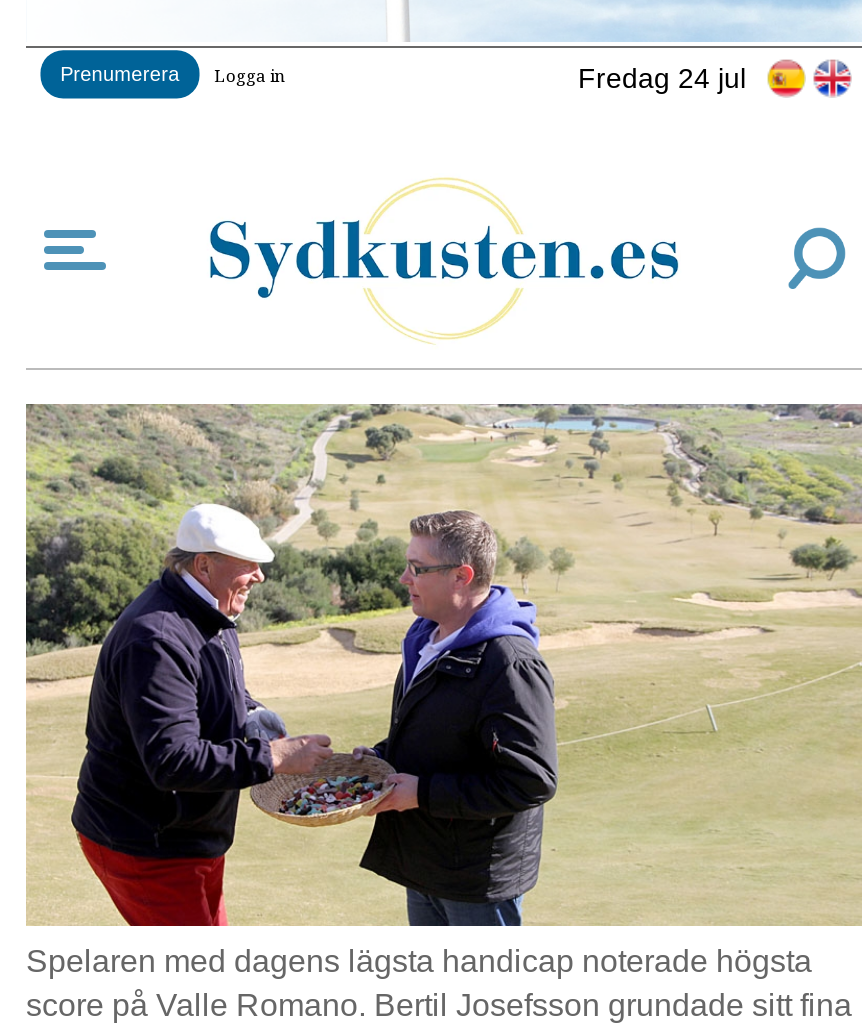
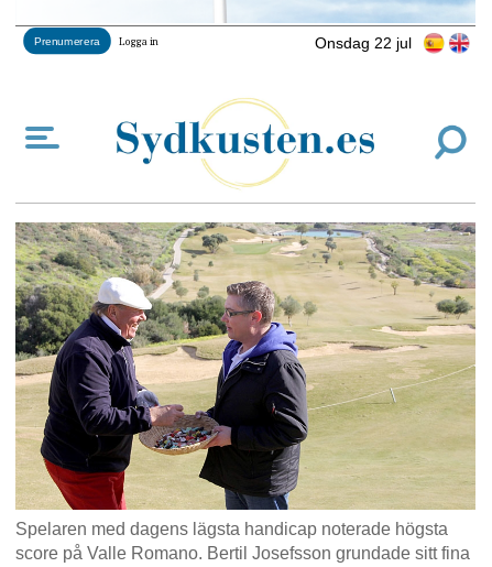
- Fredag 24 jul
+ Onsdag 22 jul
